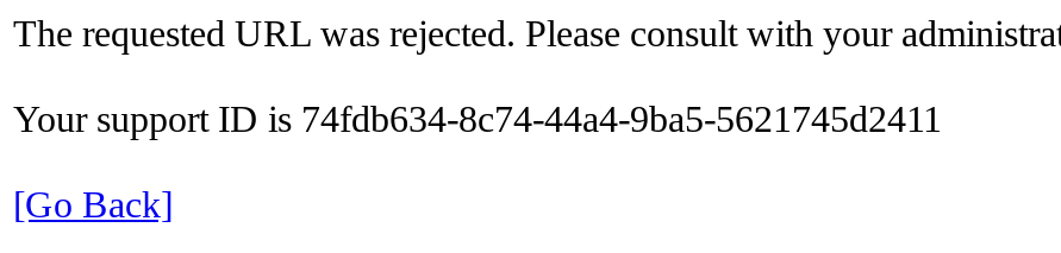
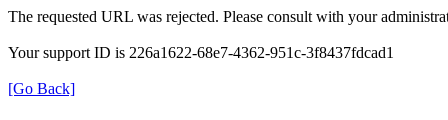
- Your support ID is 74fdb634-8c74-44a4-9ba5-5621745d2411
+ Your support ID is 226a1622-68e7-4362-951c-3f8437fdcad1
